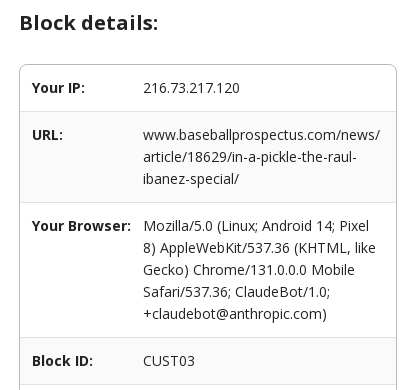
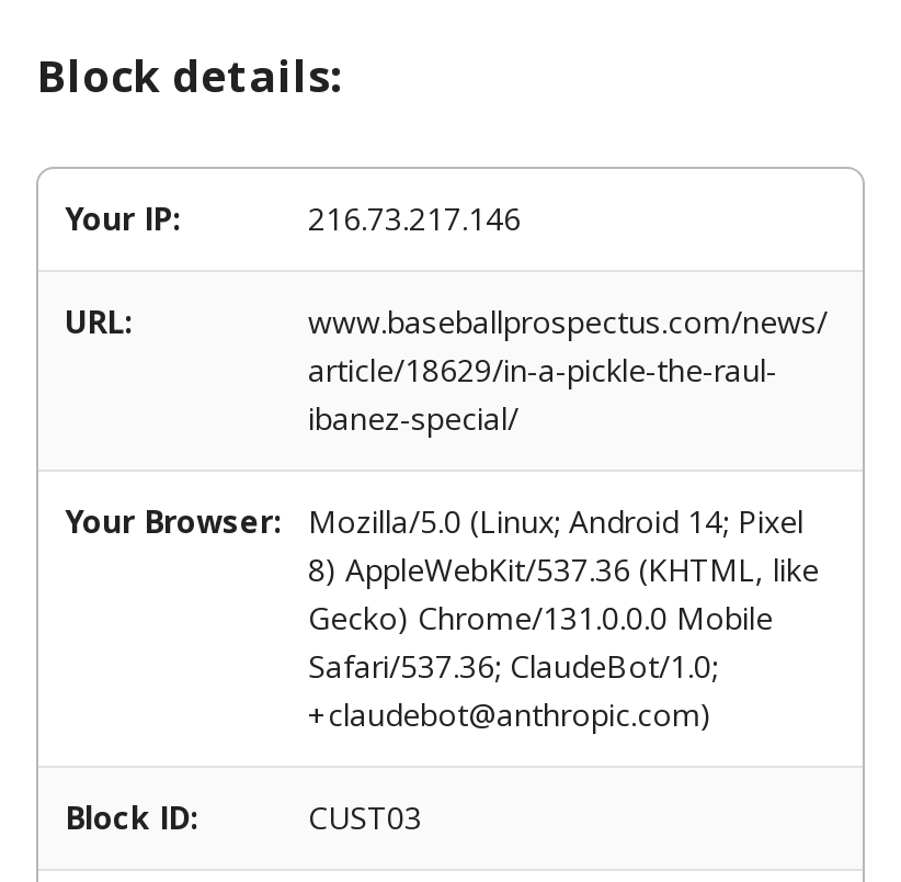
- 216.73.217.120
+ 216.73.217.146
